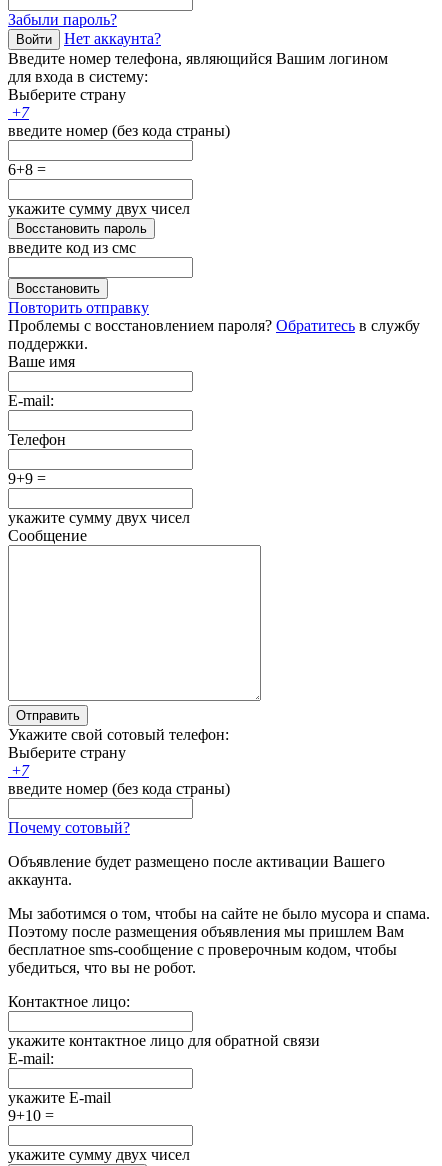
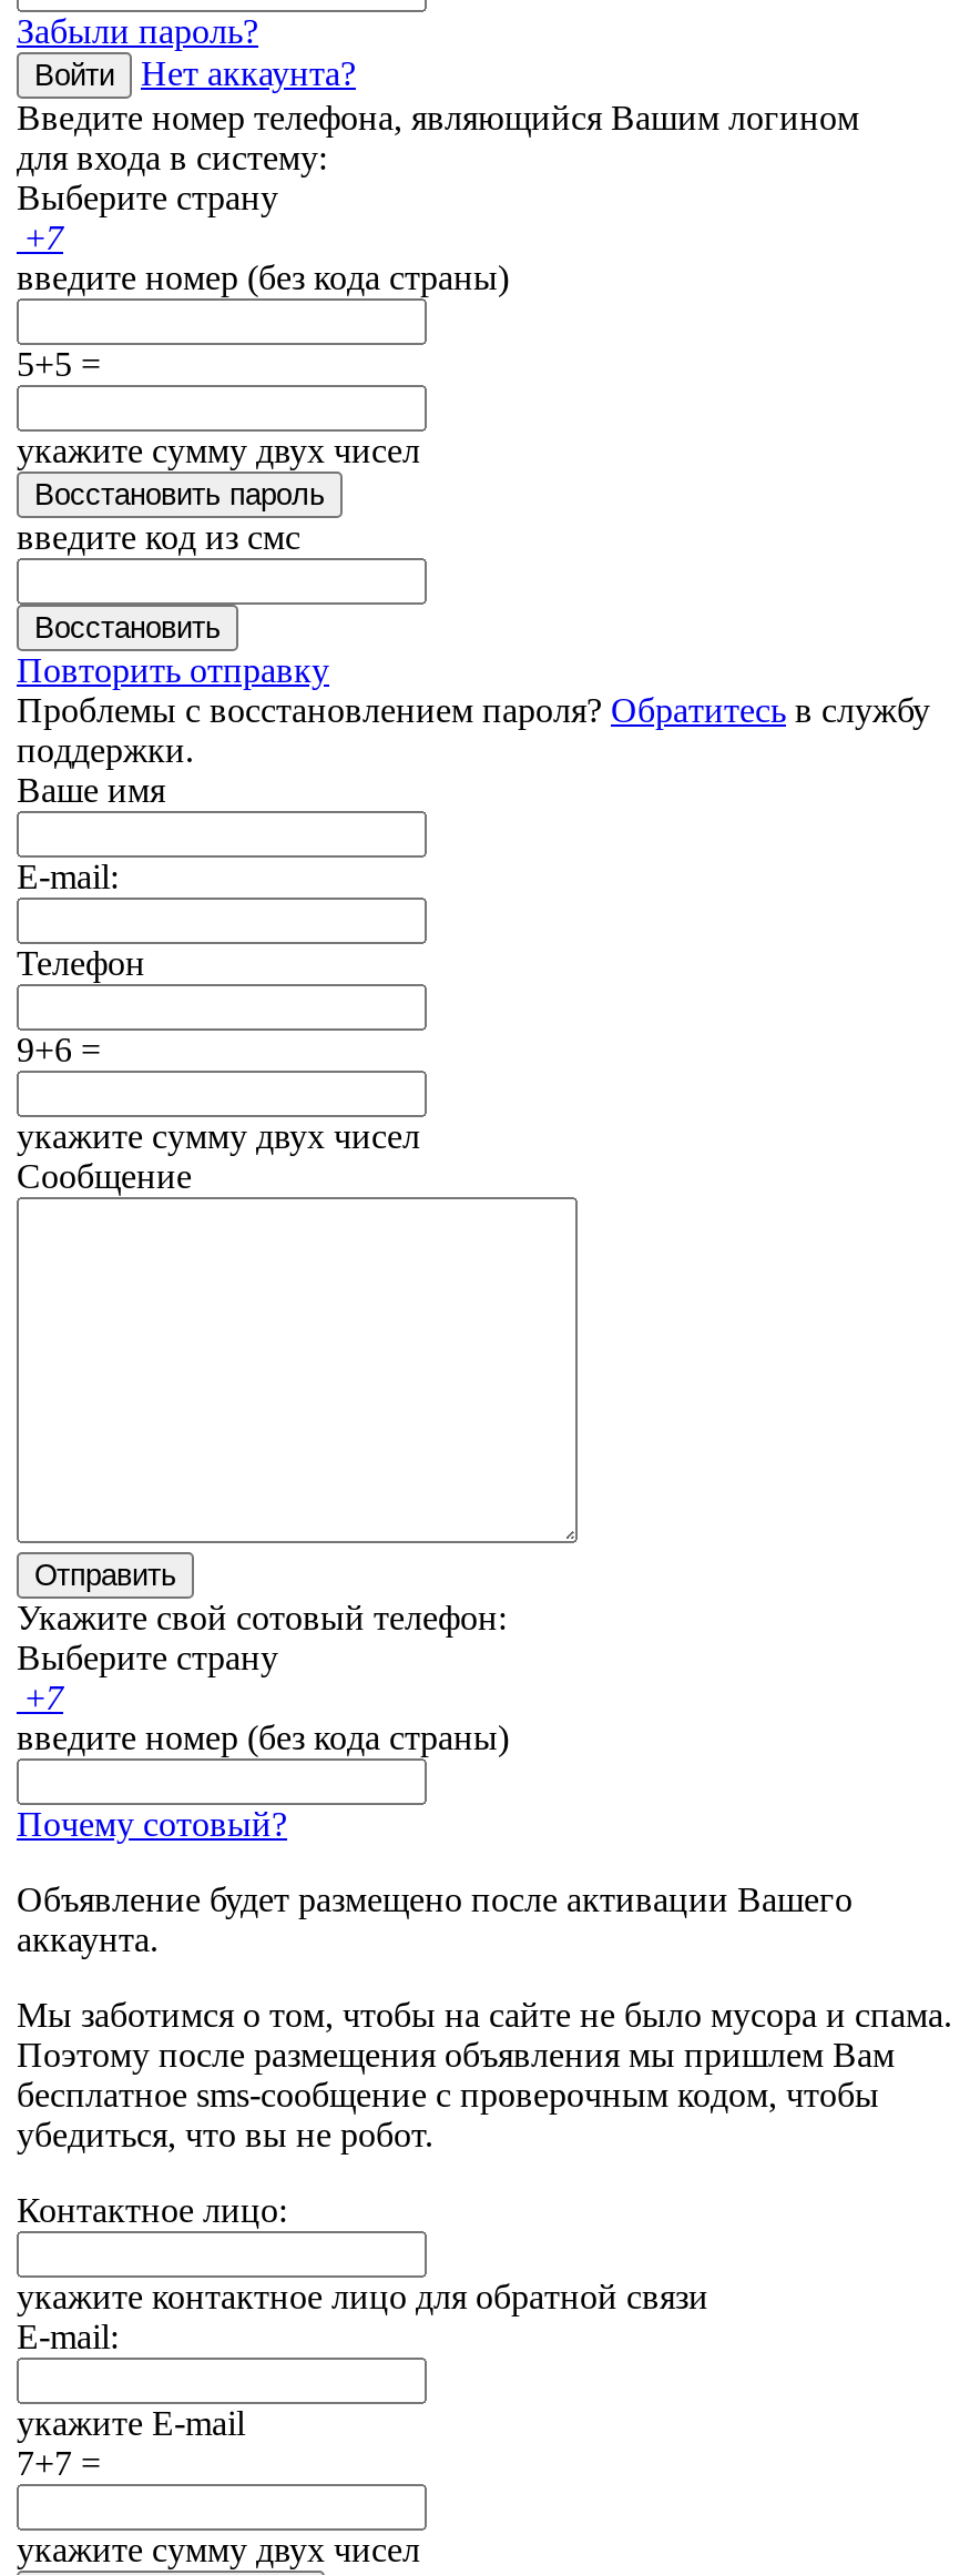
- 6+8 =
+ 5+5 =

- 9+9 =
+ 9+6 =

- 9+10 =
+ 7+7 =
